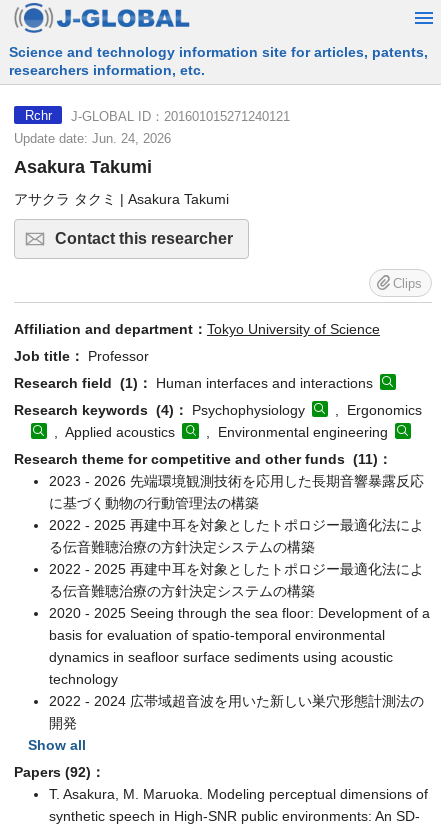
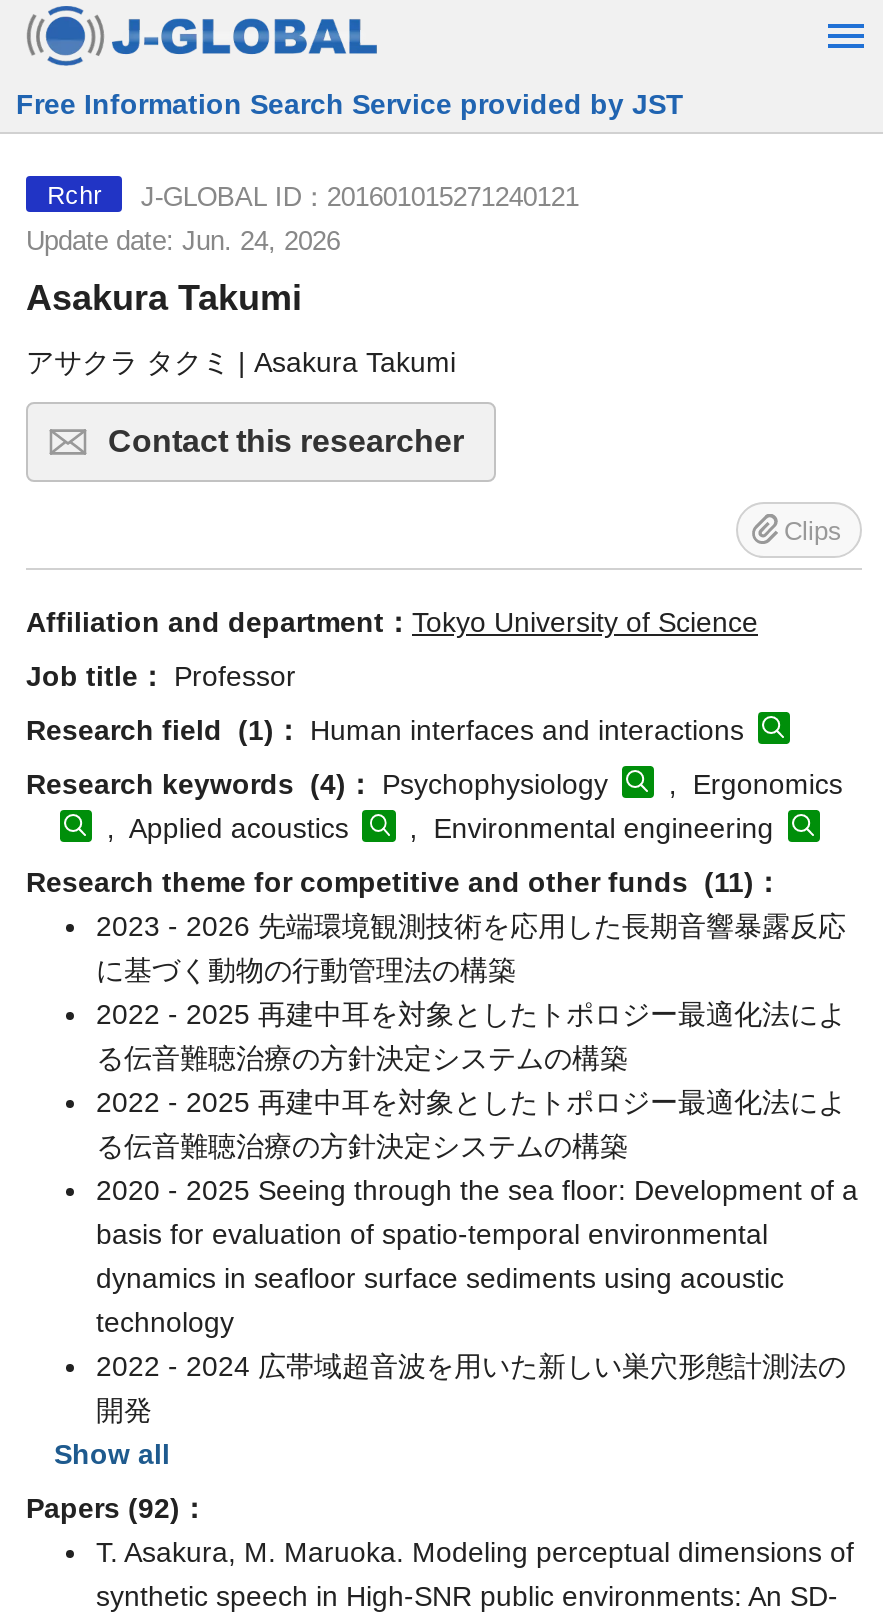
- Science and technology information site for articles, patents,
- researchers information, etc.
+ Free Information Search Service provided by JST
